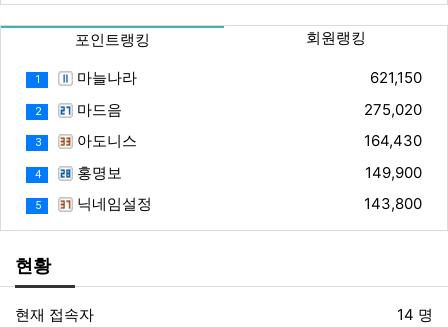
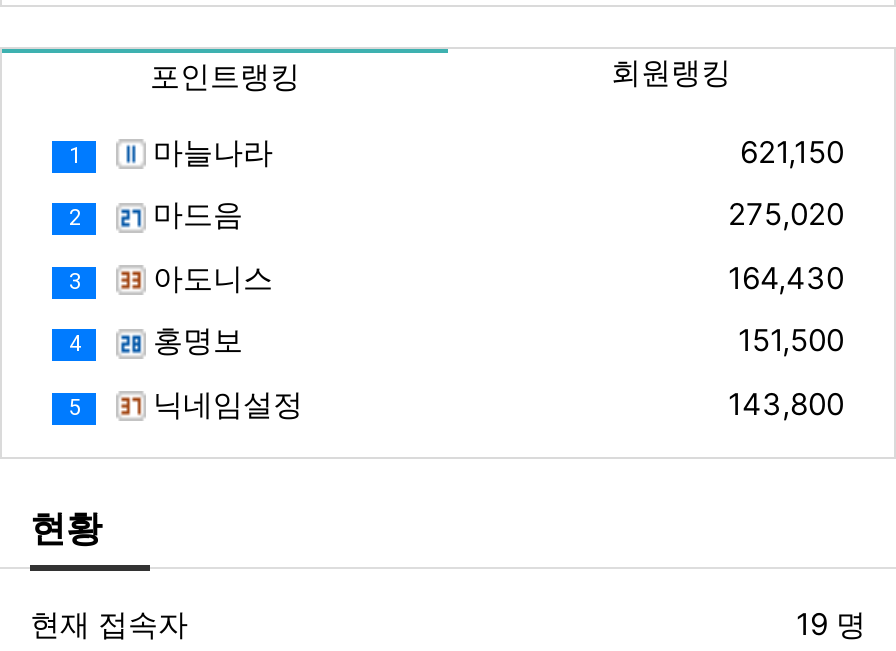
- 149,900
+ 151,500

- 14 명
+ 19 명
